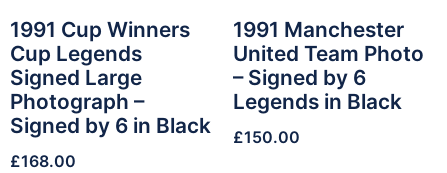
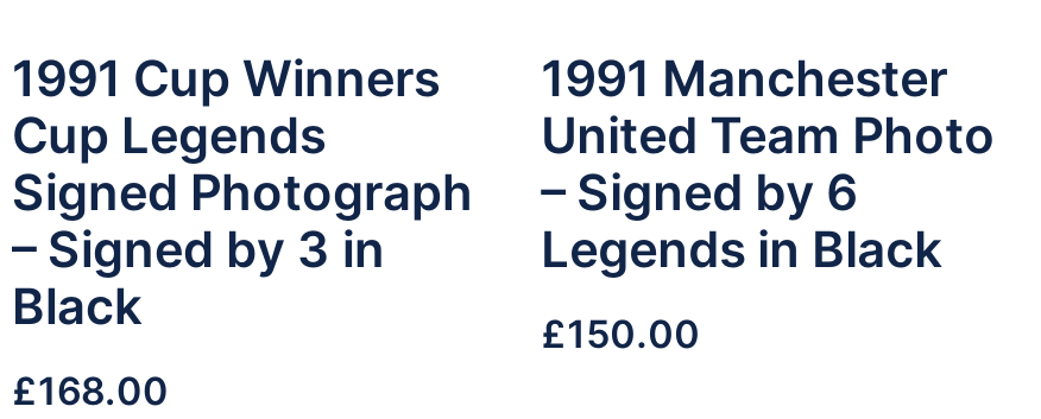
- Signed Large
- Photograph –
- Signed by 6 in Black
+ Signed Photograph
+ – Signed by 3 in
+ Black
